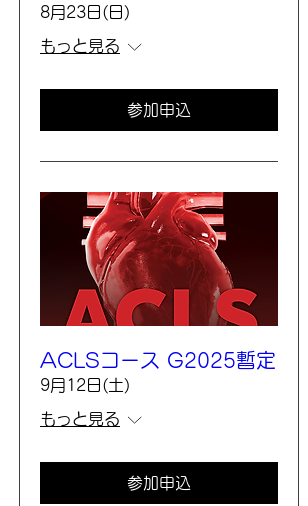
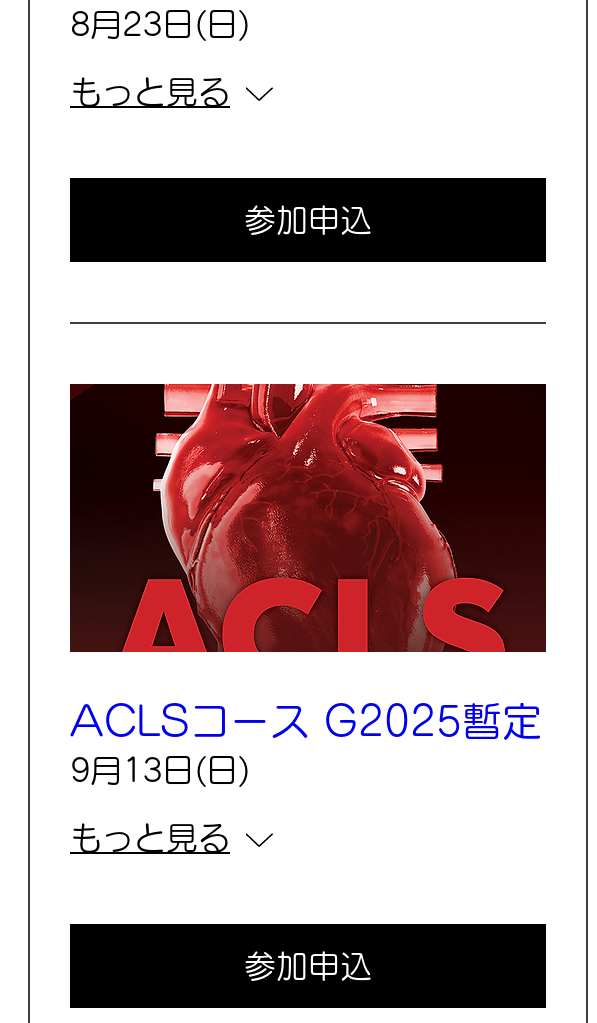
- 9月12日(土)
+ 9月13日(日)
